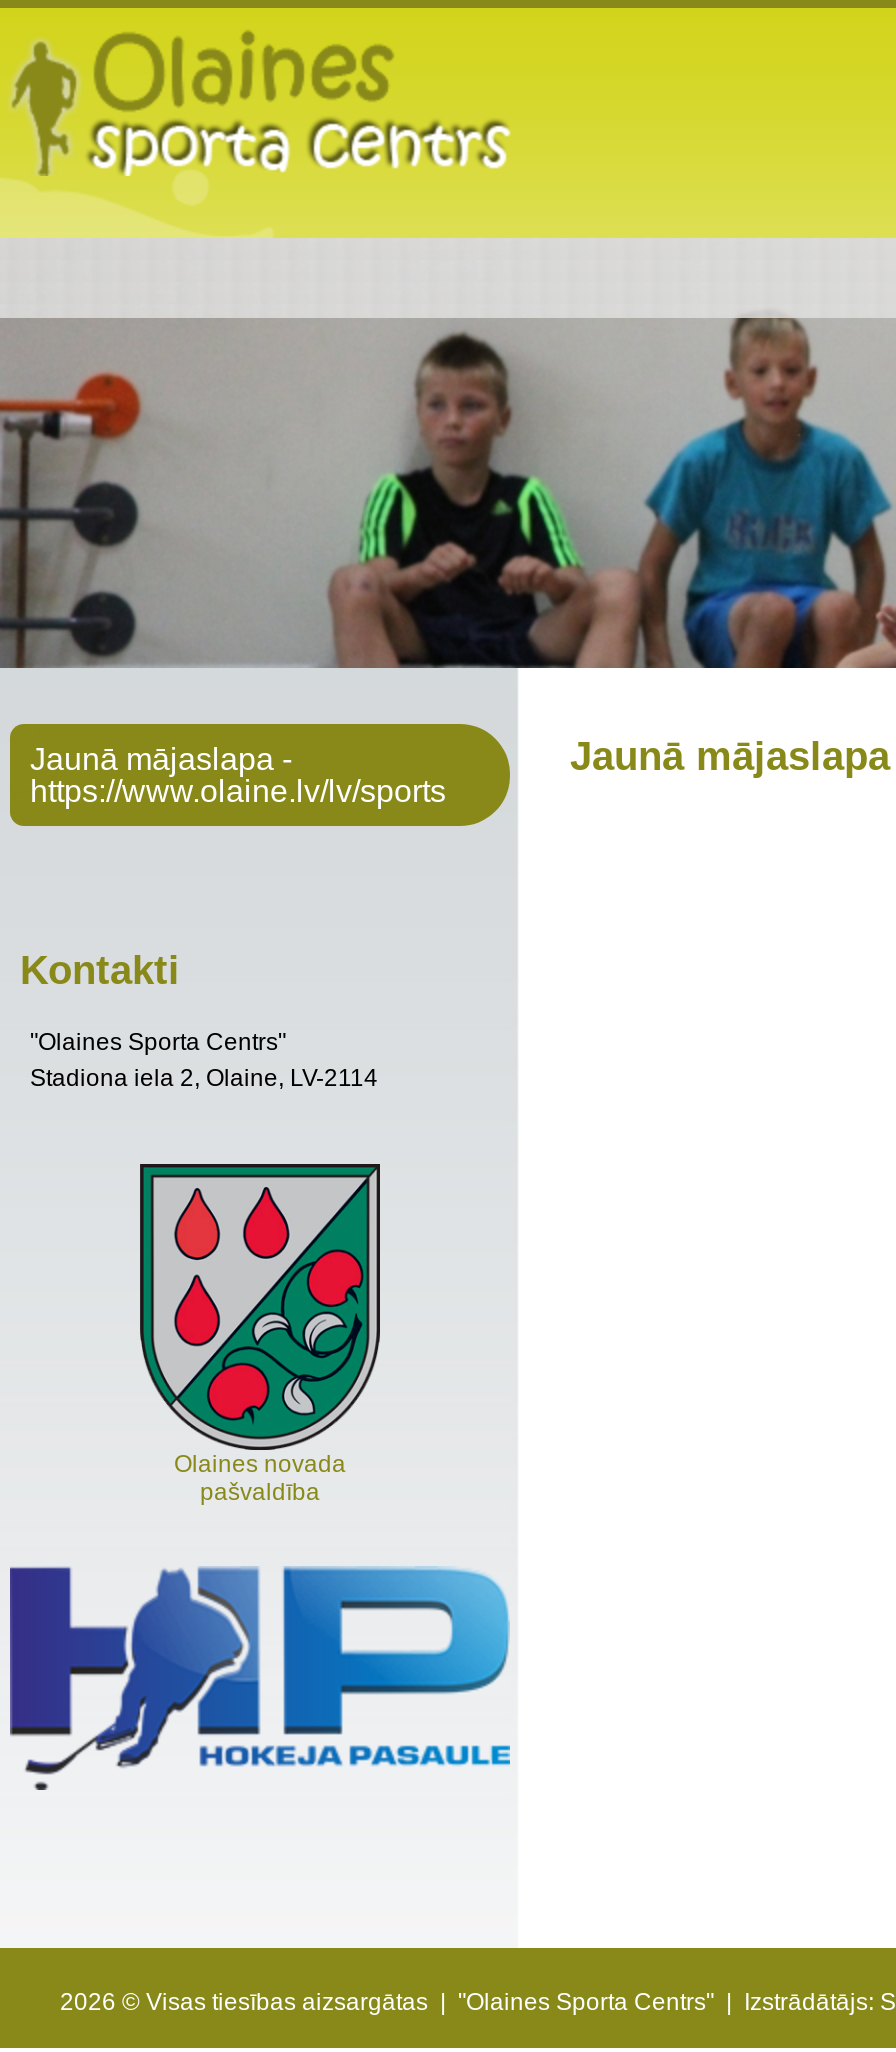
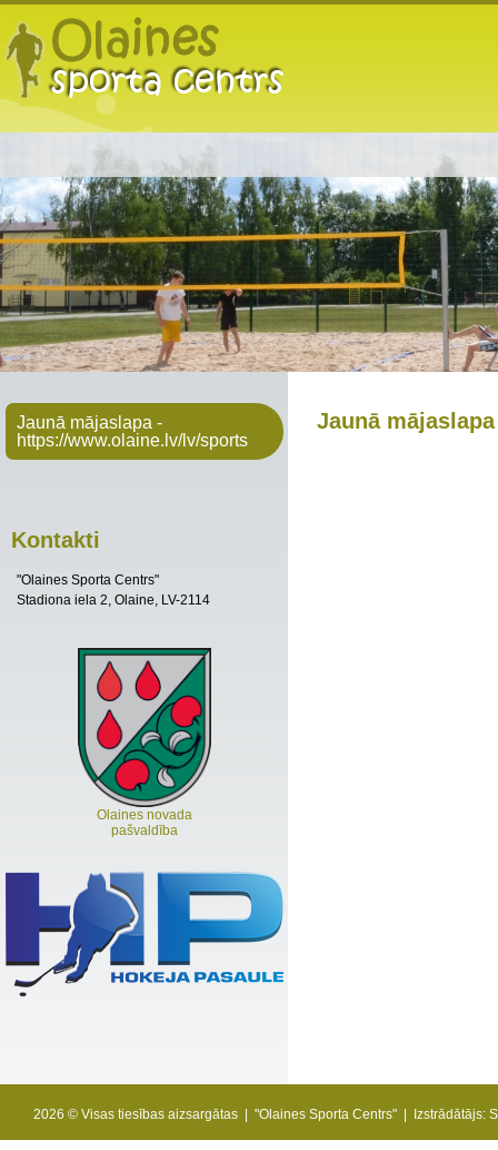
- [image]
+ [image]
